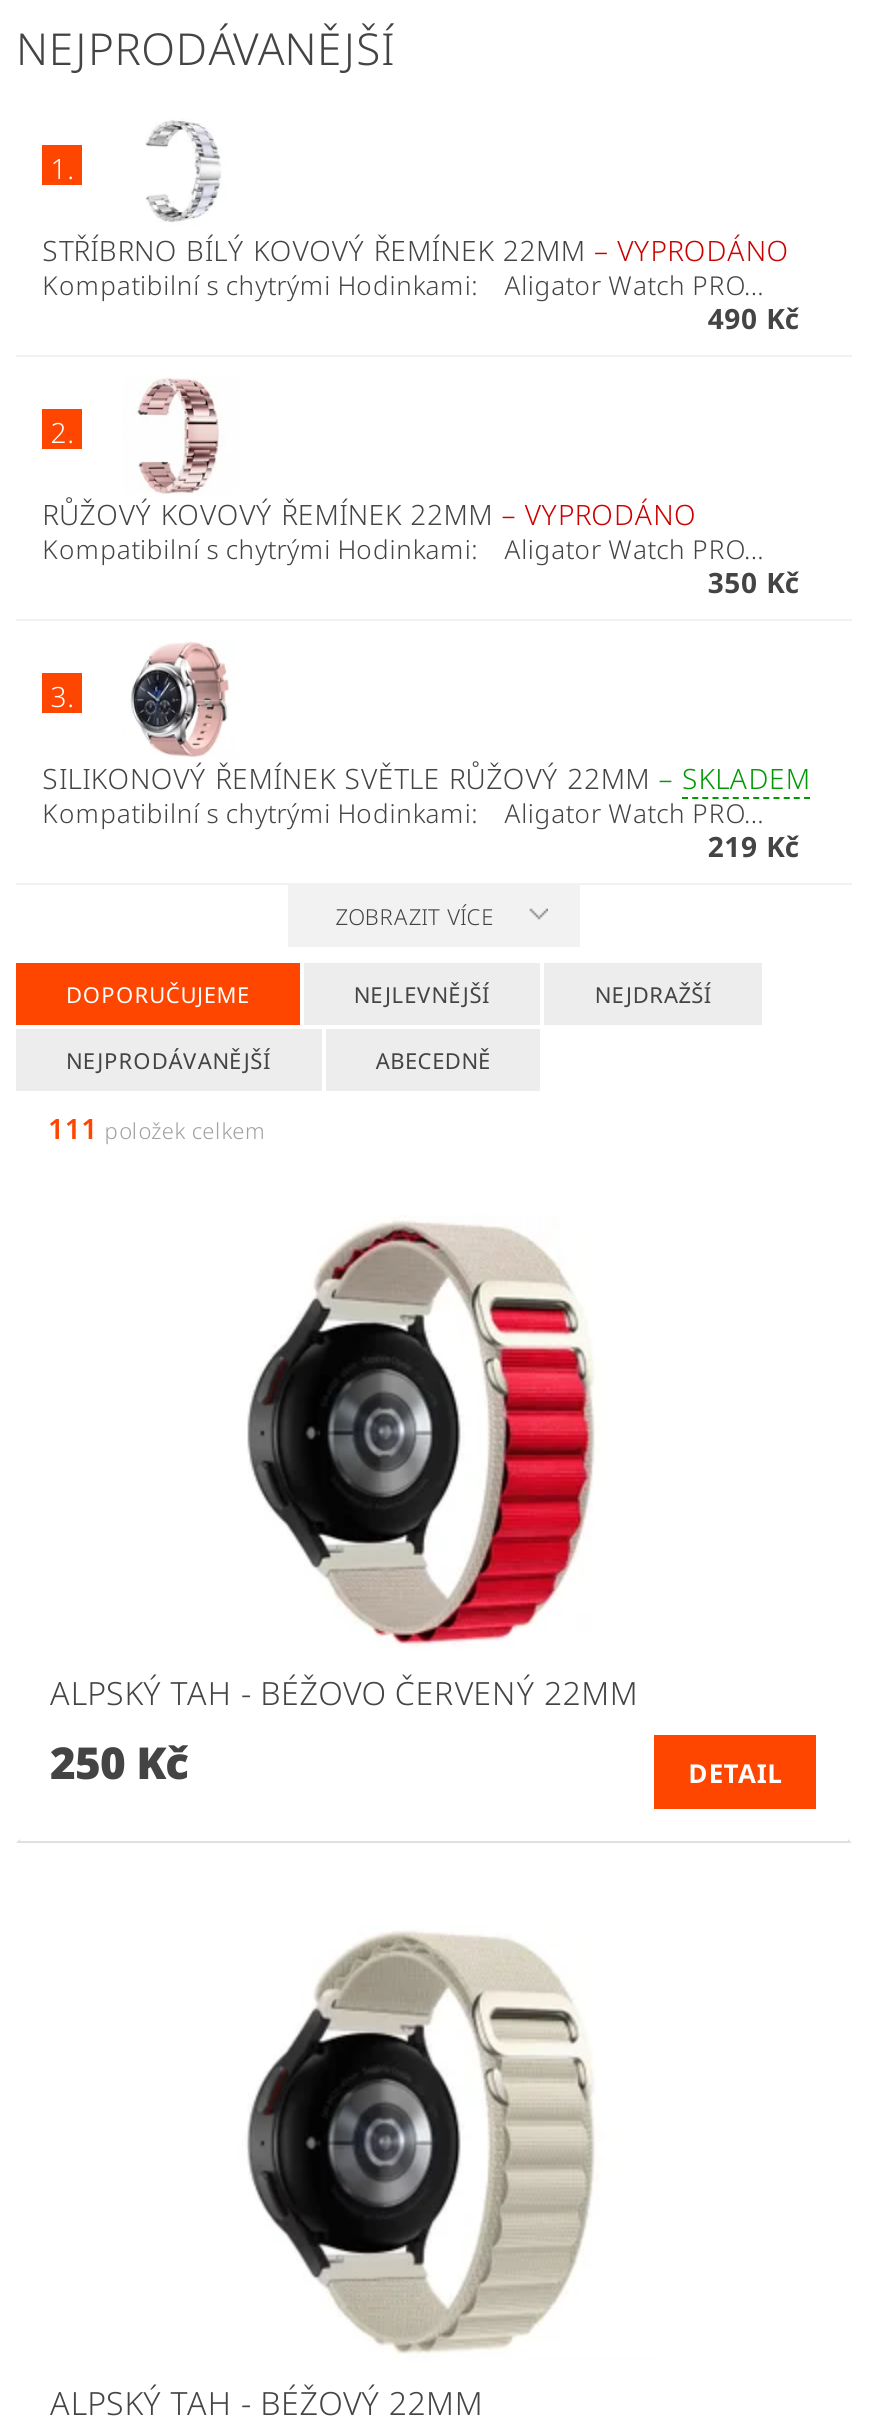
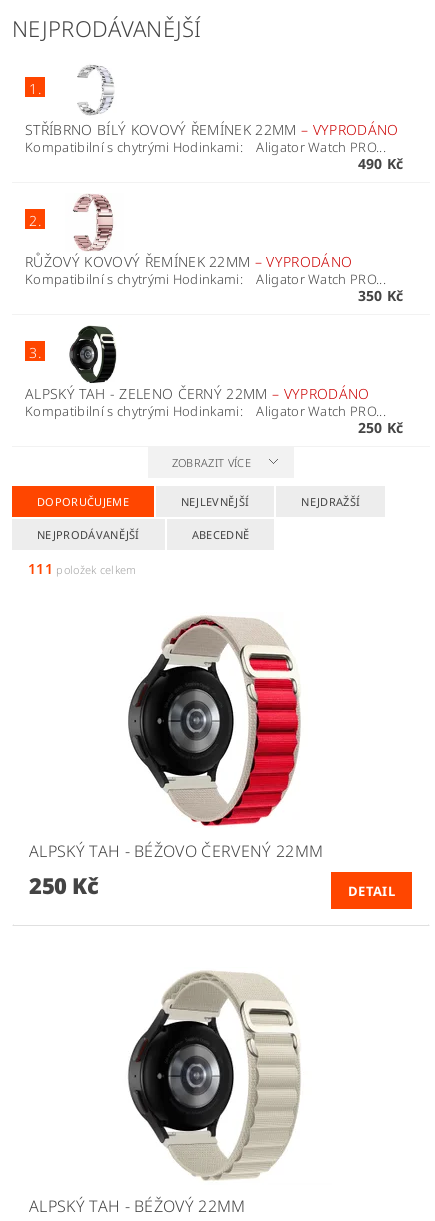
- [image]
- SILIKONOVÝ ŘEMÍNEK SVĚTLE RŮŽOVÝ 22MM – SKLADEM
+ [image]
+ ALPSKÝ TAH - ZELENO ČERNÝ 22MM – VYPRODÁNO

- 219 Kč
+ 250 Kč
